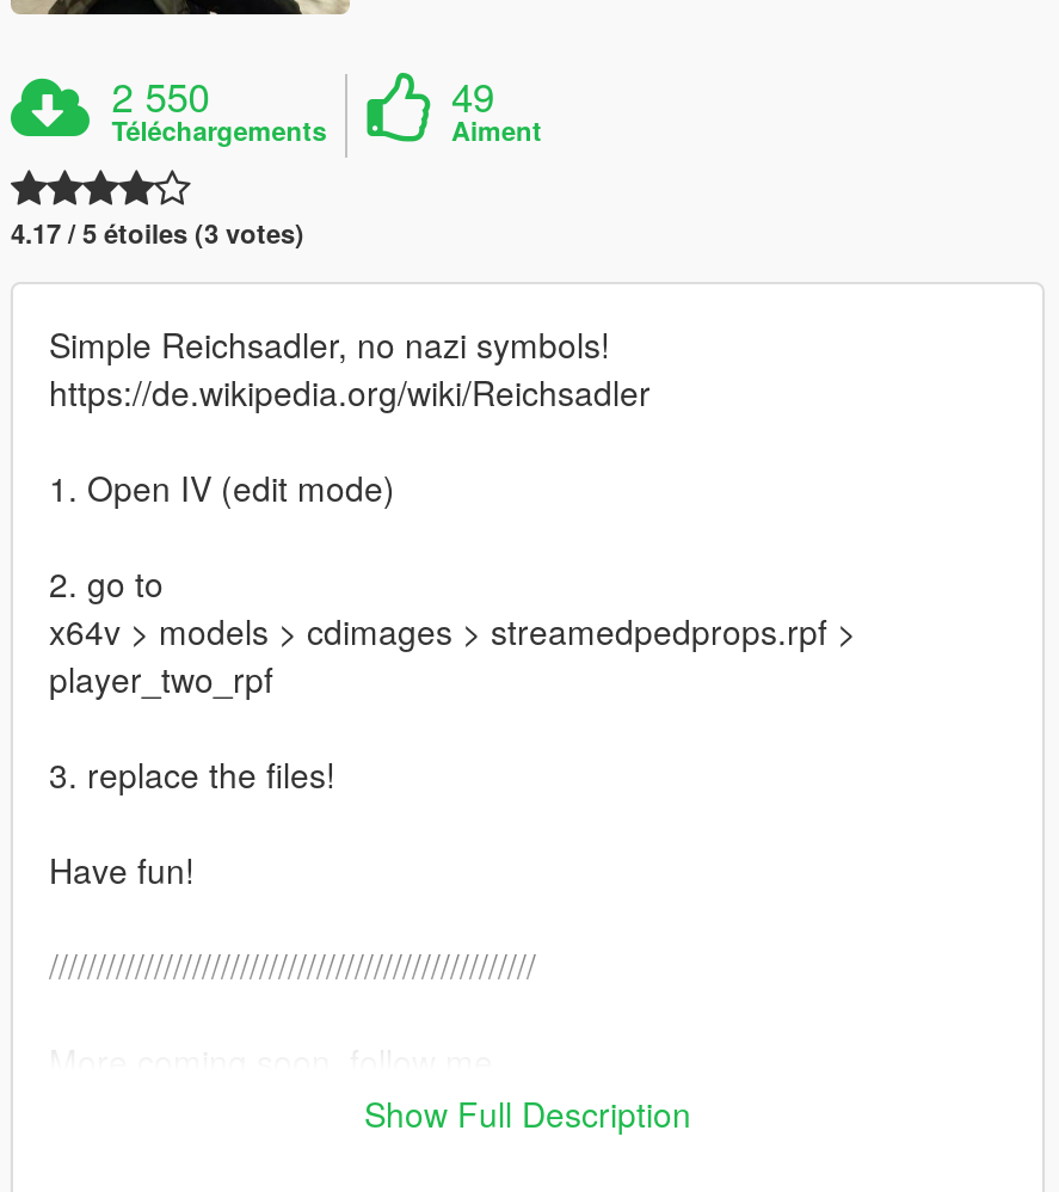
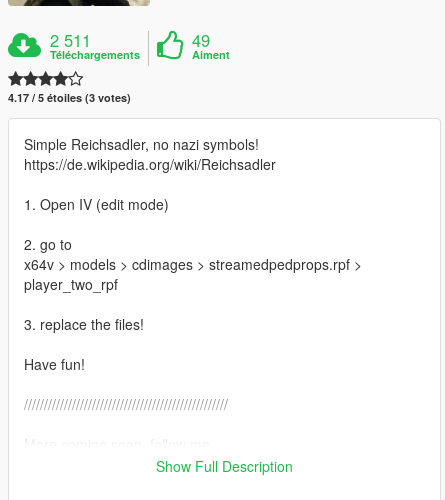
- 2 550
+ 2 511
